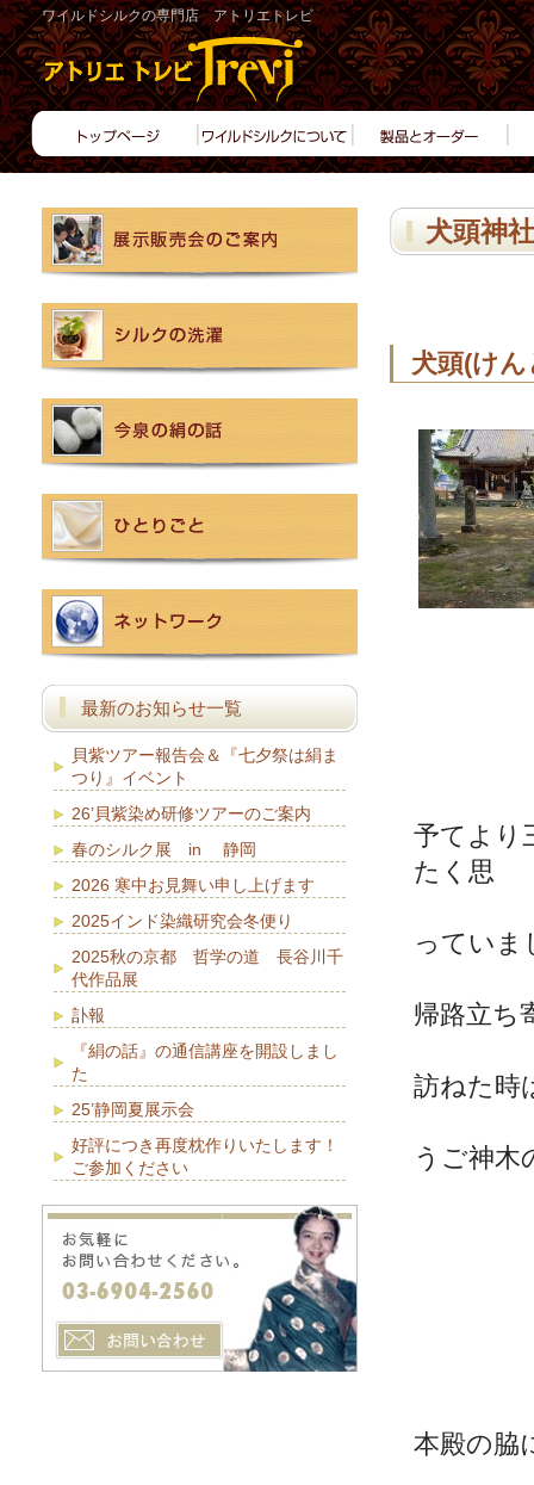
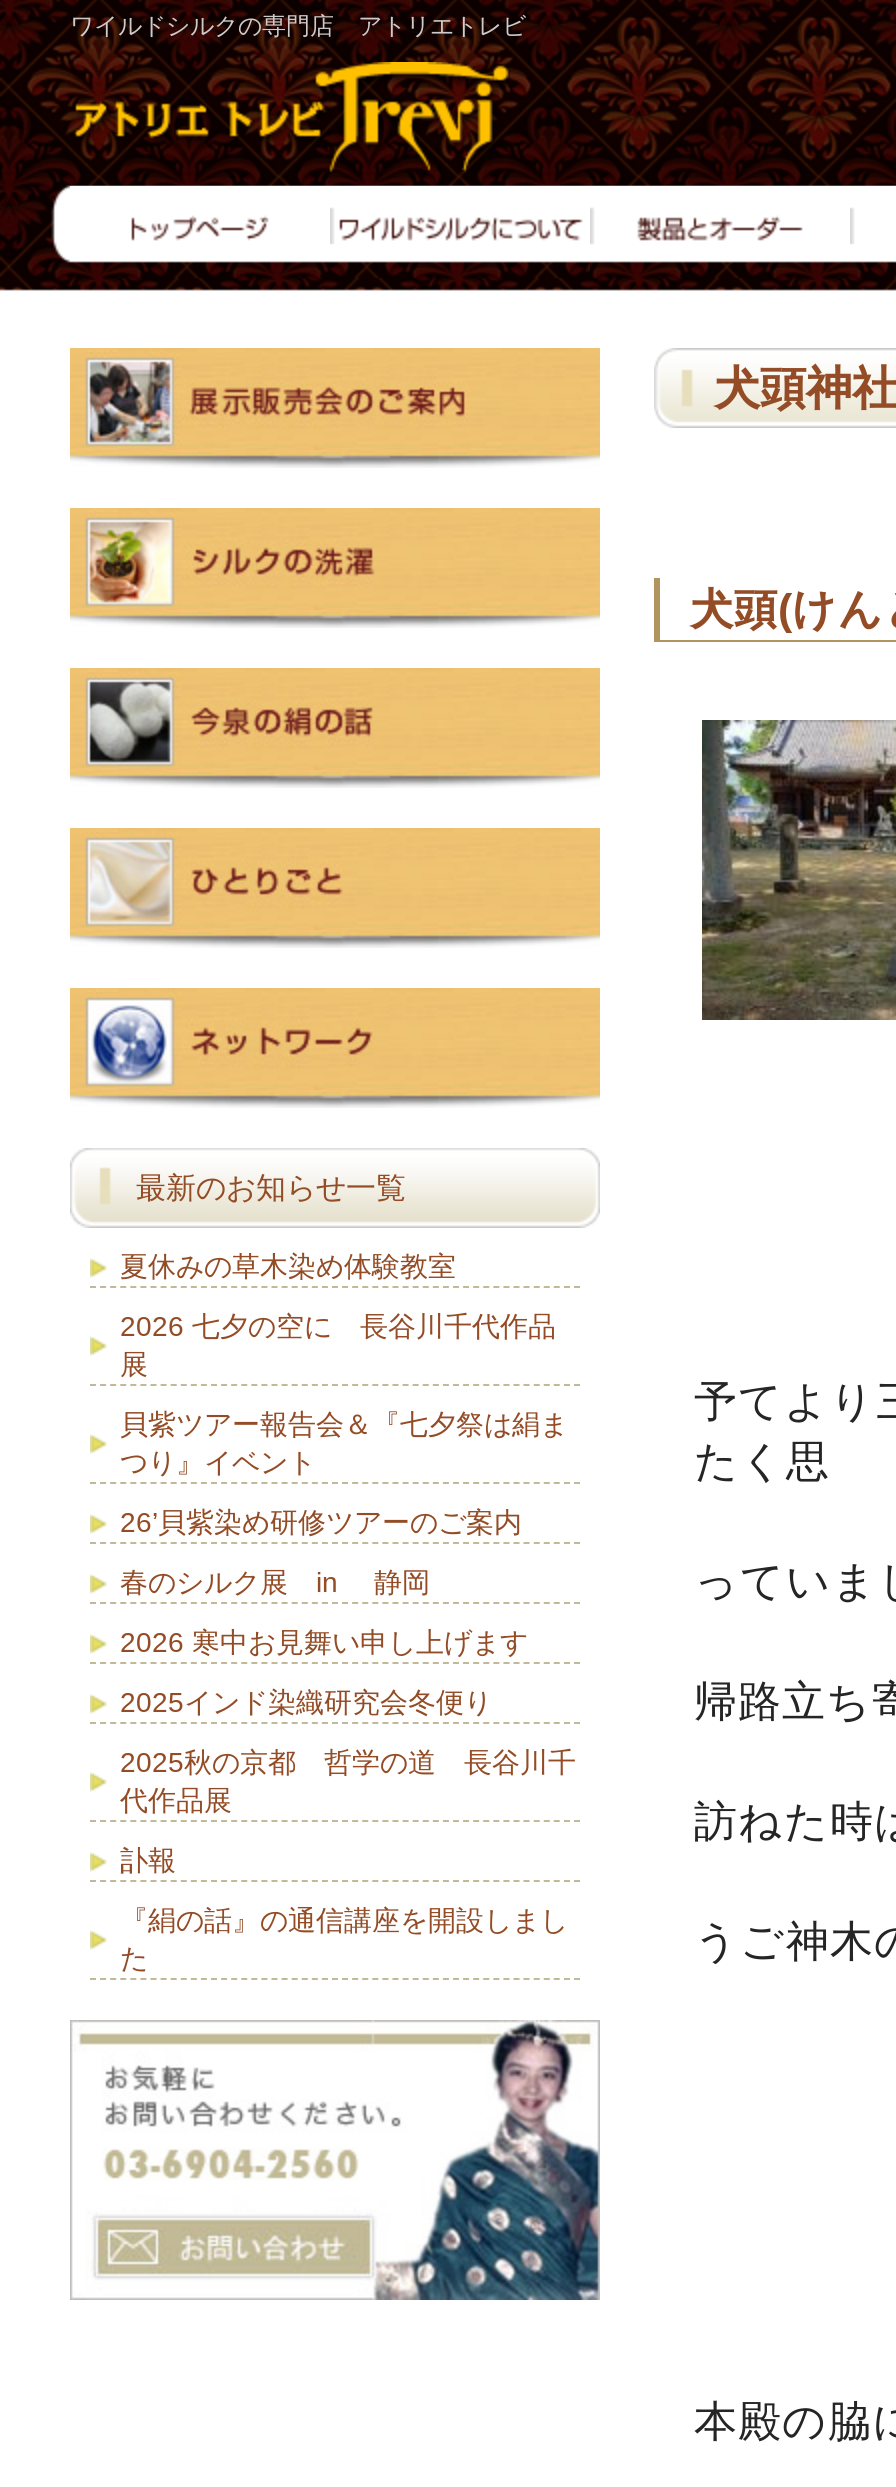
+ 夏休みの草木染め体験教室
+ 2026 七夕の空に 長谷川千代作品
+ 展

moved down: つり』イベント | 26’貝紫染め研修ツアーのご案内 | 春のシルク展 in 静岡 | ... | 『絹の話』の通信講座を開設しまし | た

- 25’静岡夏展示会
- 好評につき再度枕作りいたします！
- ご参加ください
